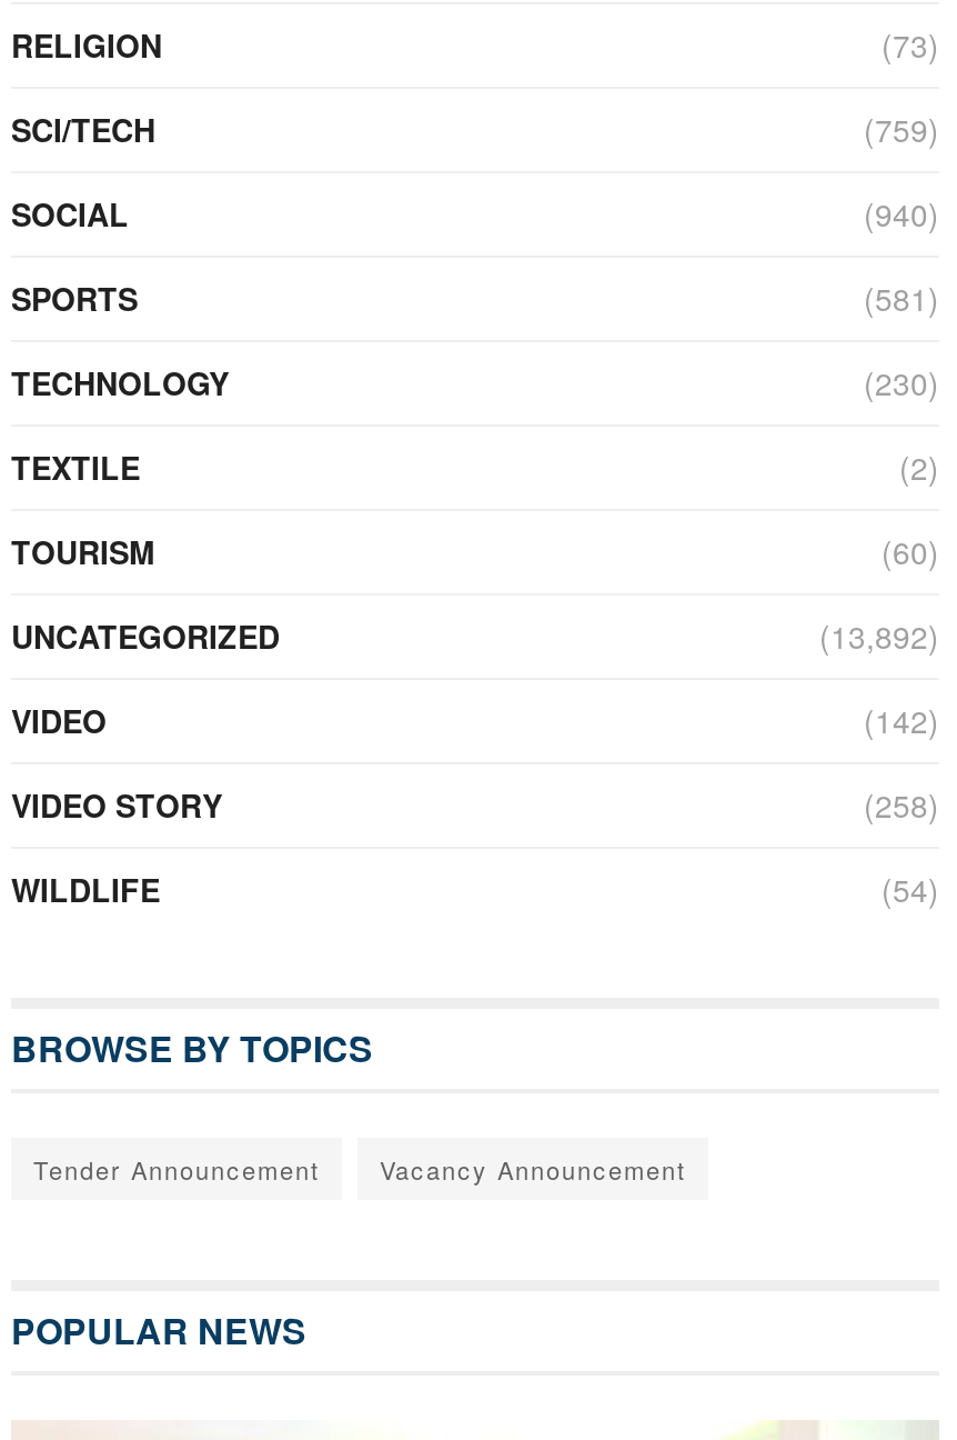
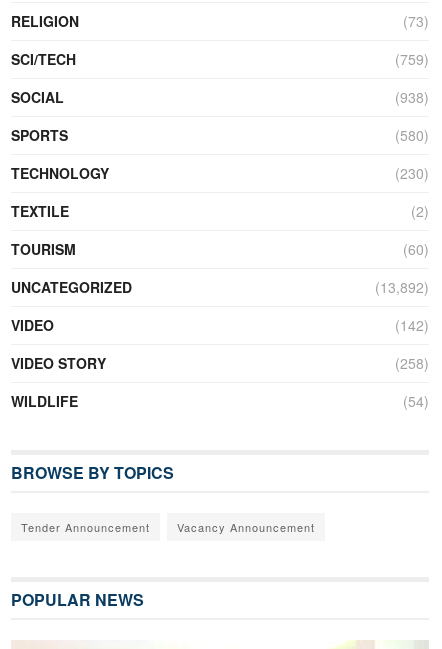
- (940)
+ (938)

- (581)
+ (580)
